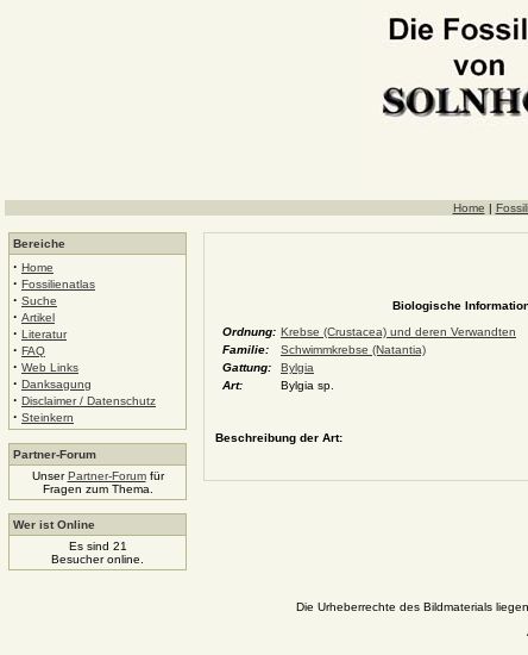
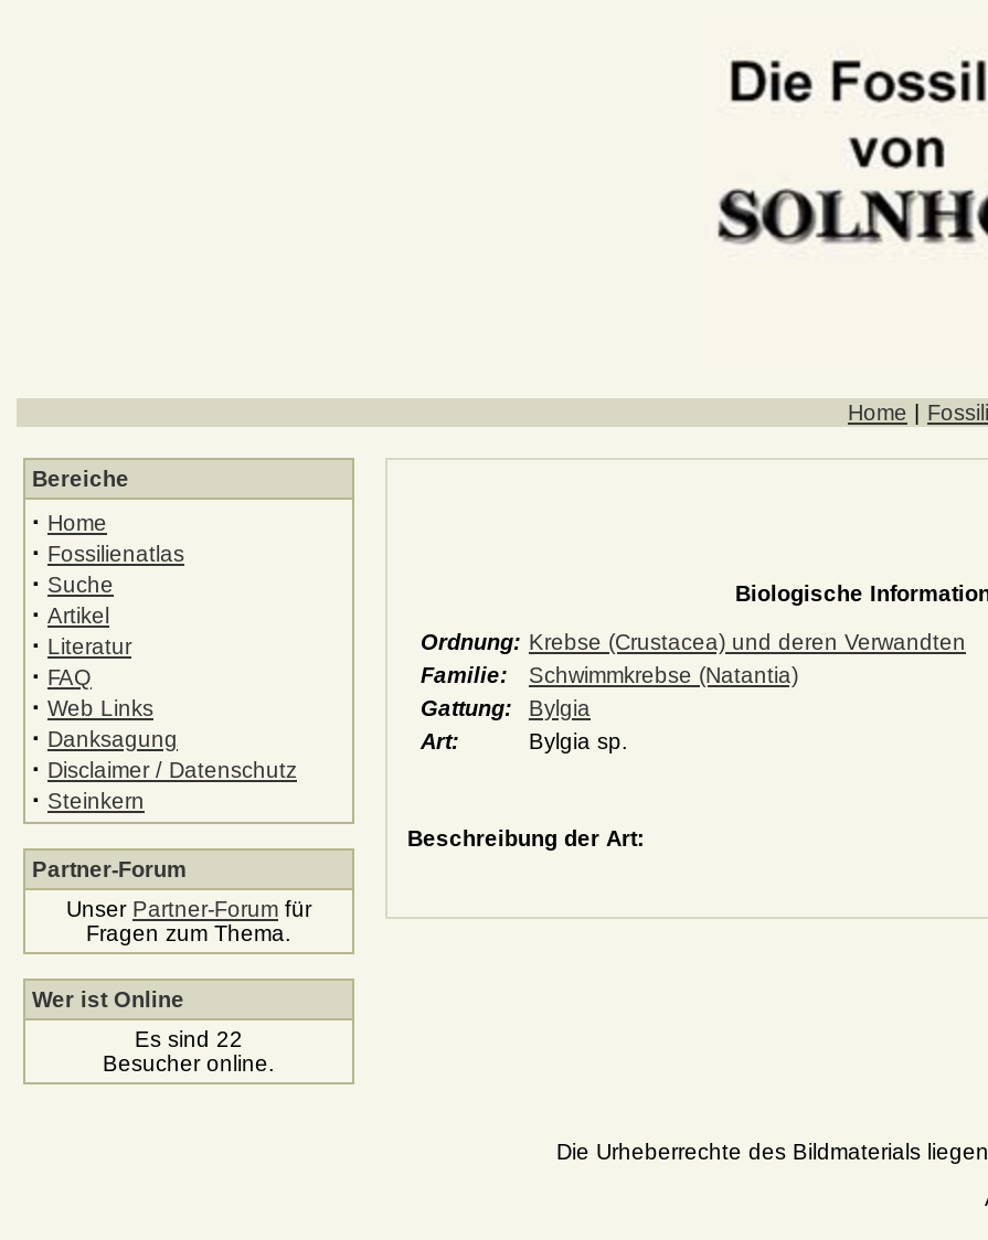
- Es sind 21
+ Es sind 22
